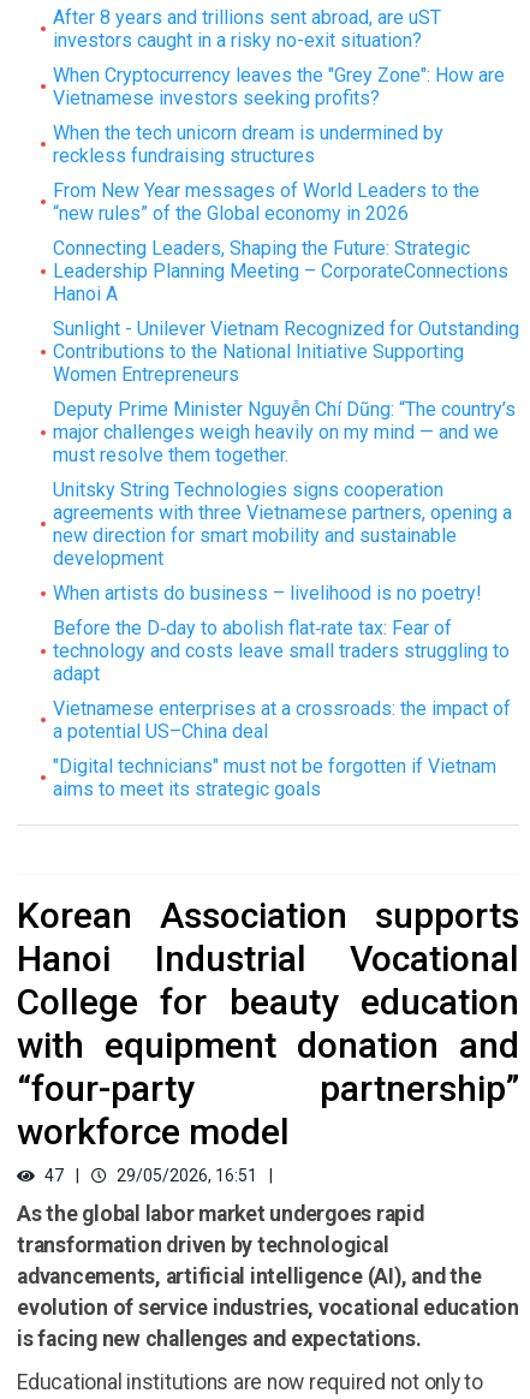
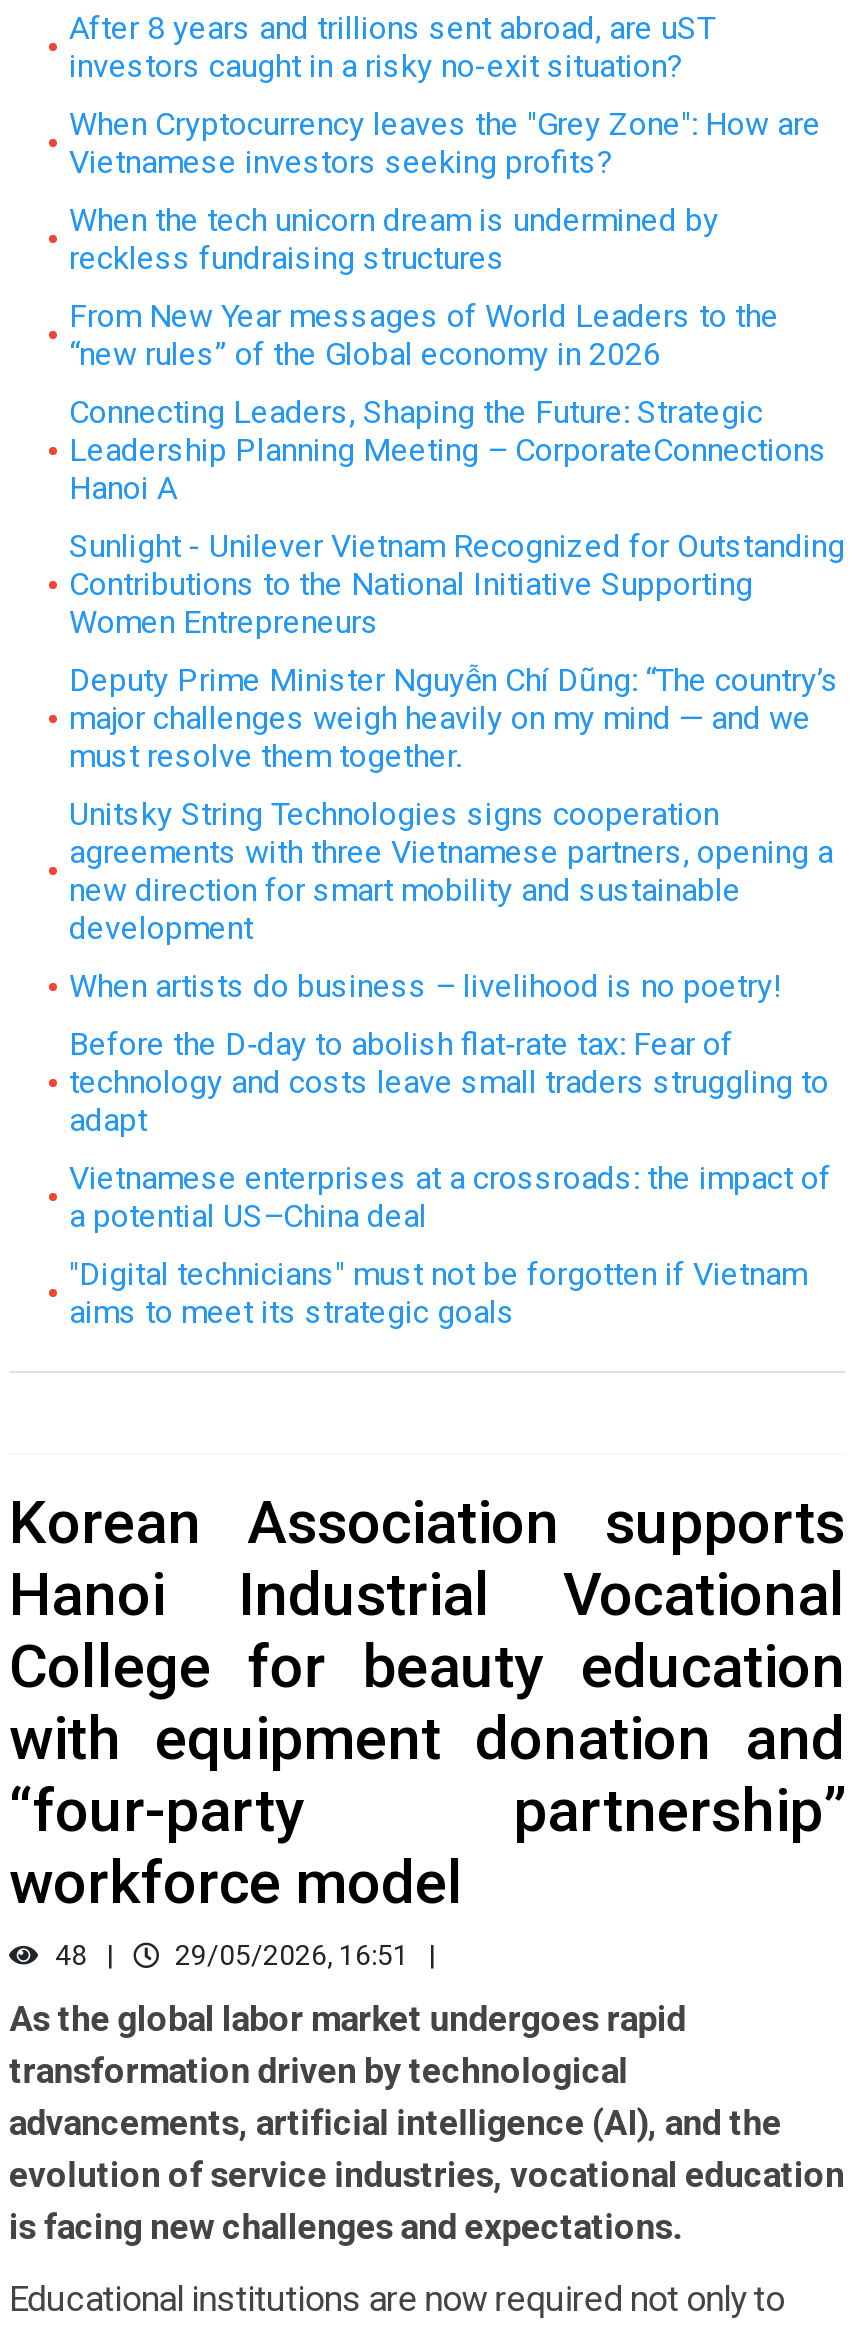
- 47
+ 48
